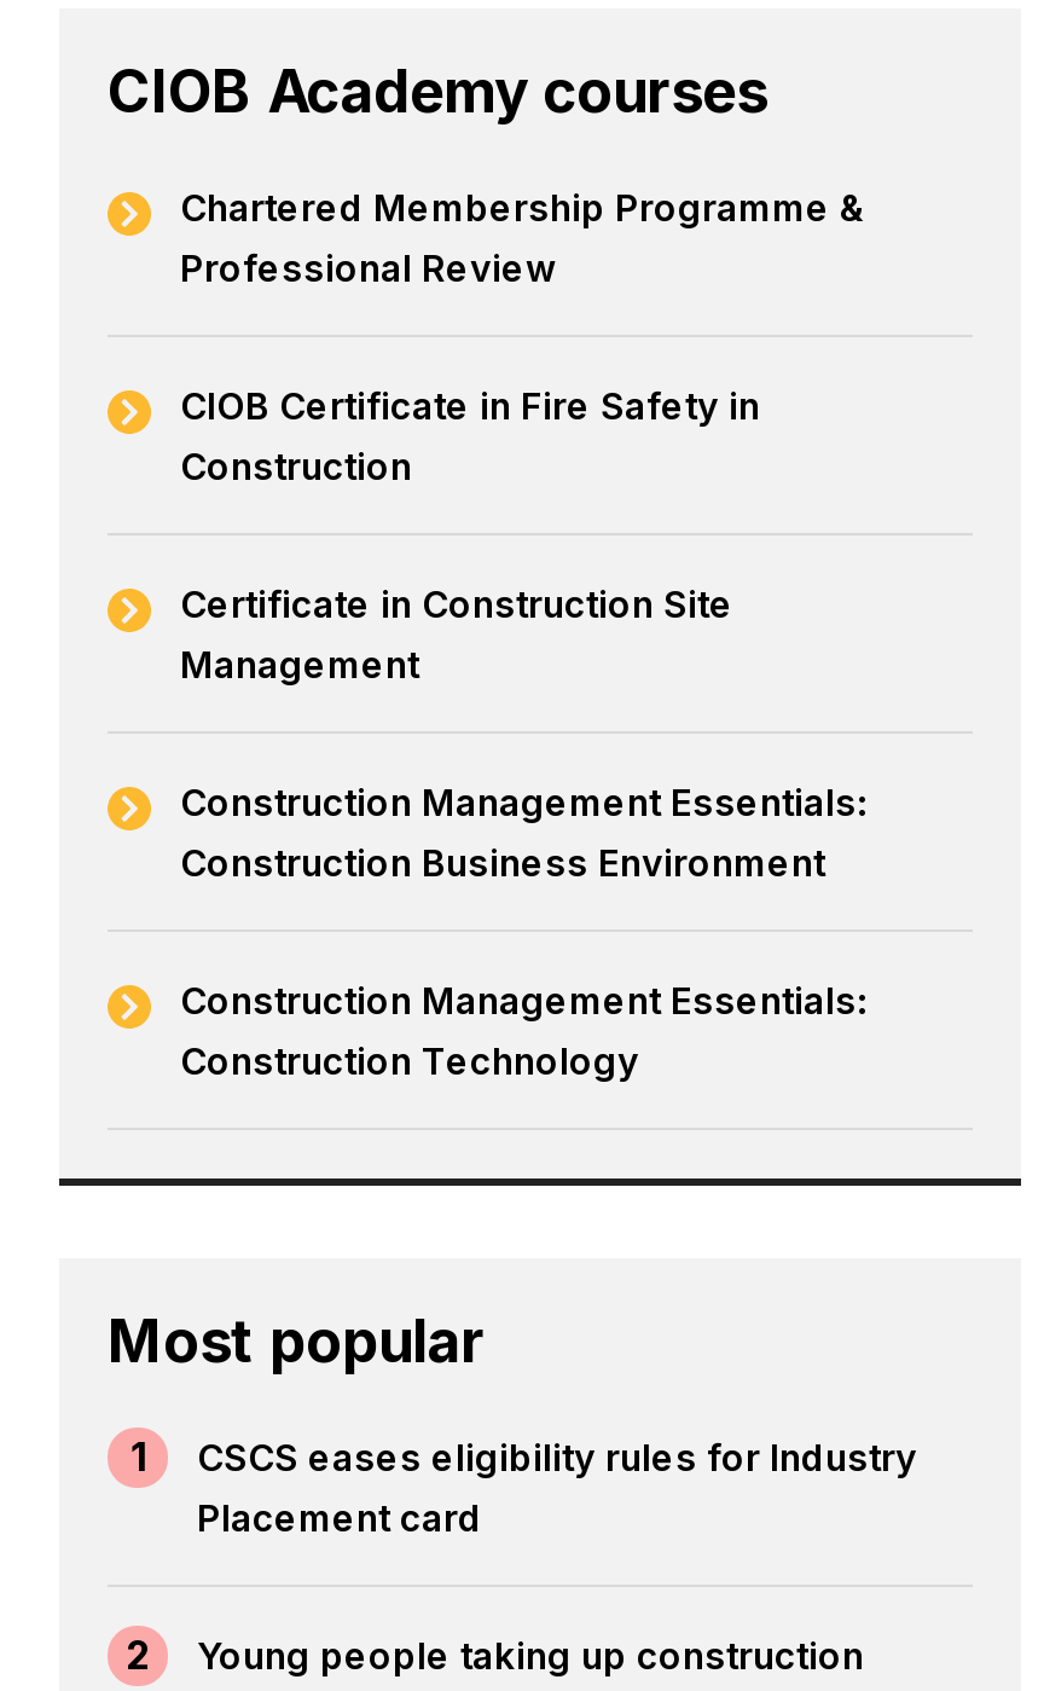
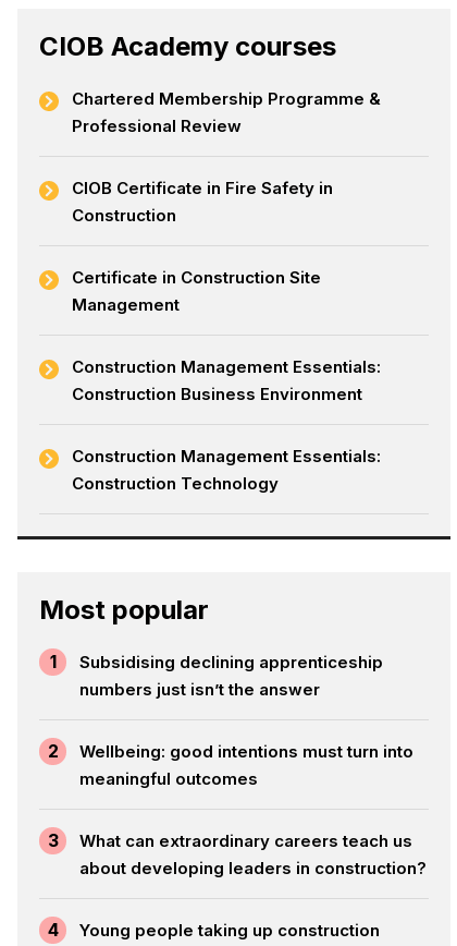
- CSCS eases eligibility rules for Industry
- Placement card
+ Subsidising declining apprenticeship
+ numbers just isn’t the answer

+ Wellbeing: good intentions must turn into
+ meaningful outcomes
+ 3
+ What can extraordinary careers teach us
+ about developing leaders in construction?
+ 4
